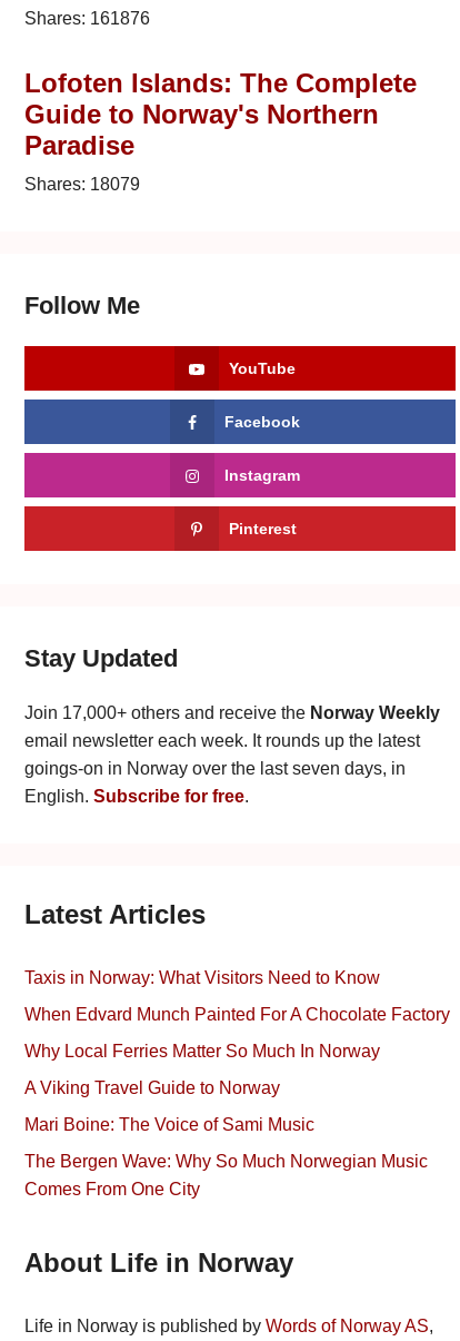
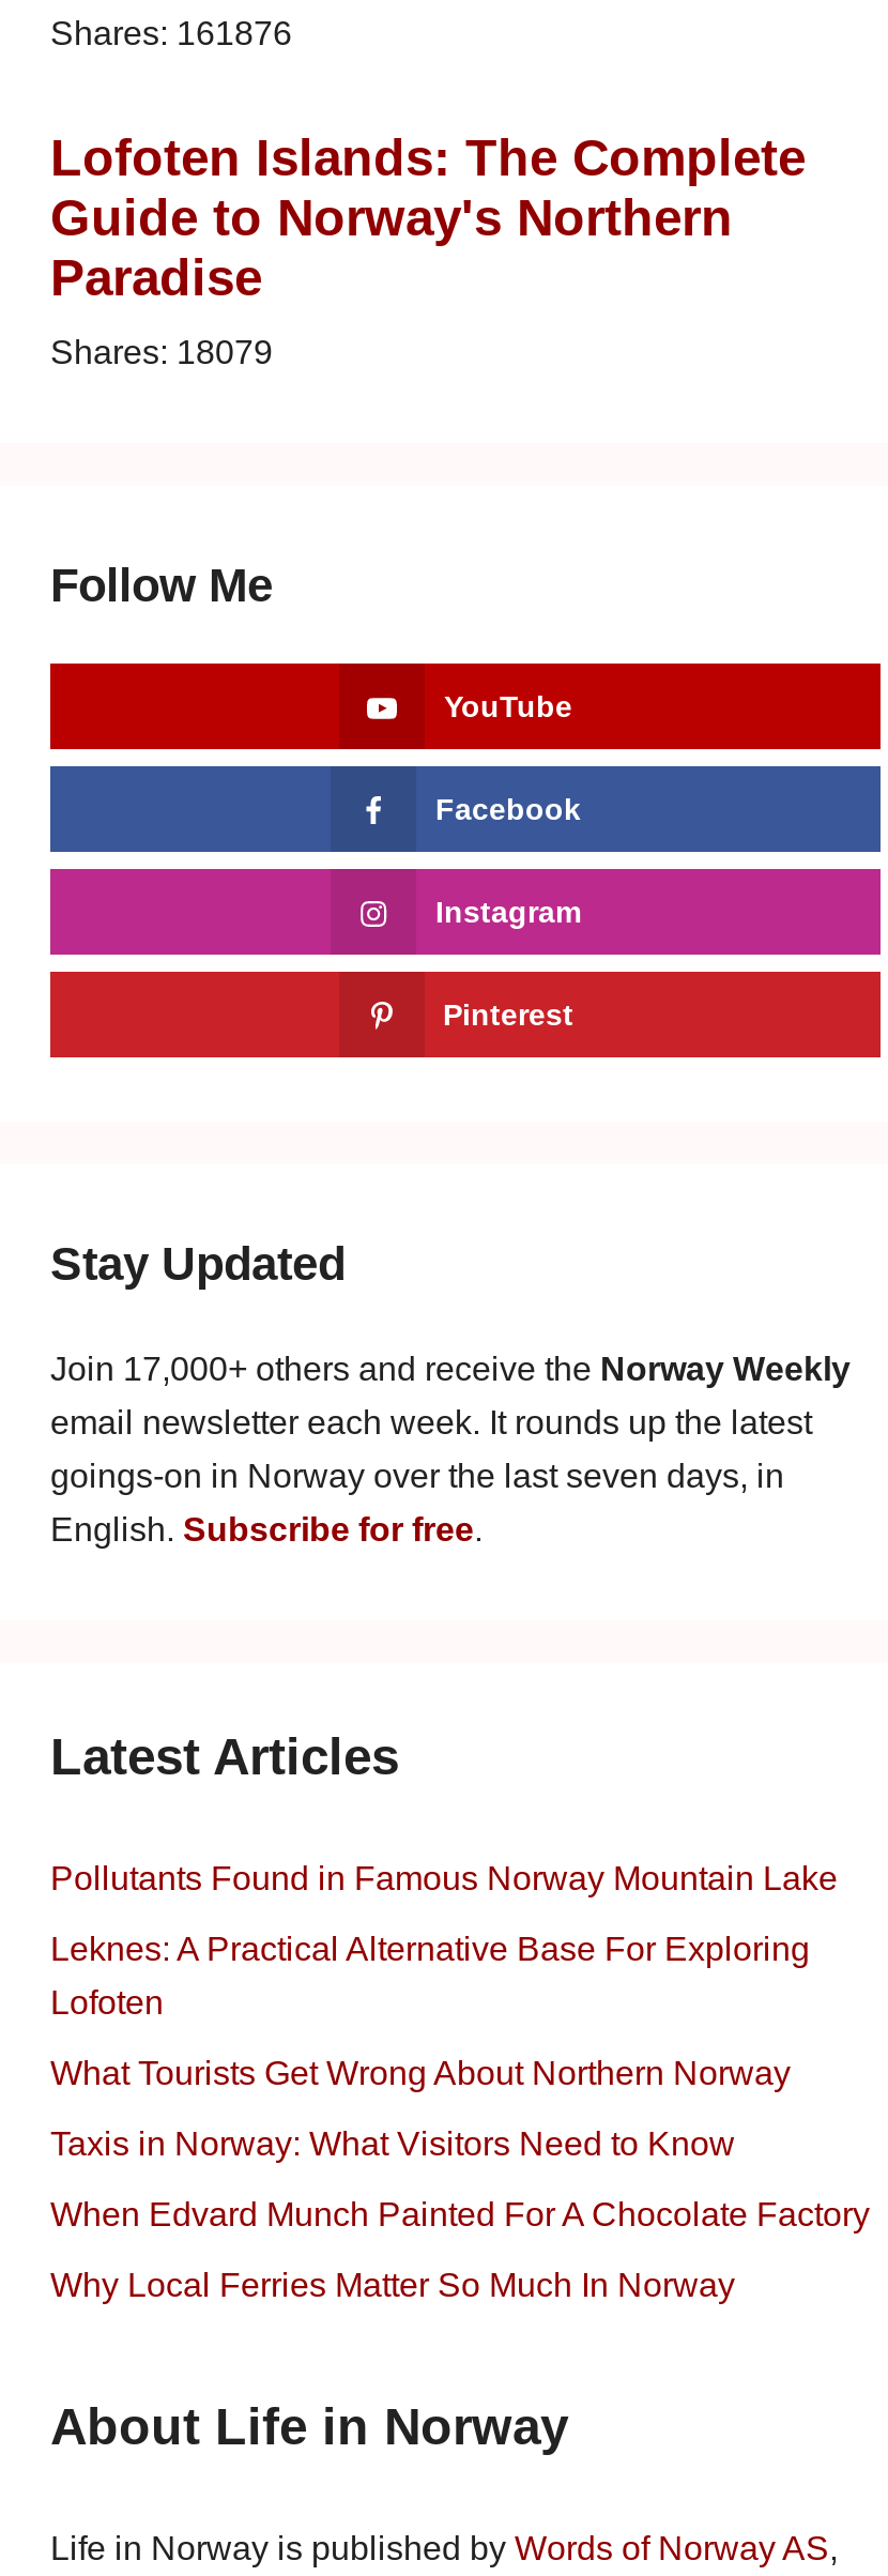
+ Pollutants Found in Famous Norway Mountain Lake
+ Leknes: A Practical Alternative Base For Exploring
+ Lofoten
+ What Tourists Get Wrong About Northern Norway

moved down: Taxis in Norway: What Visitors Need to Know | When Edvard Munch Painted For A Chocolate Factory | Why Local Ferries Matter So Much In Norway

- A Viking Travel Guide to Norway
- Mari Boine: The Voice of Sami Music
- The Bergen Wave: Why So Much Norwegian Music
- Comes From One City
